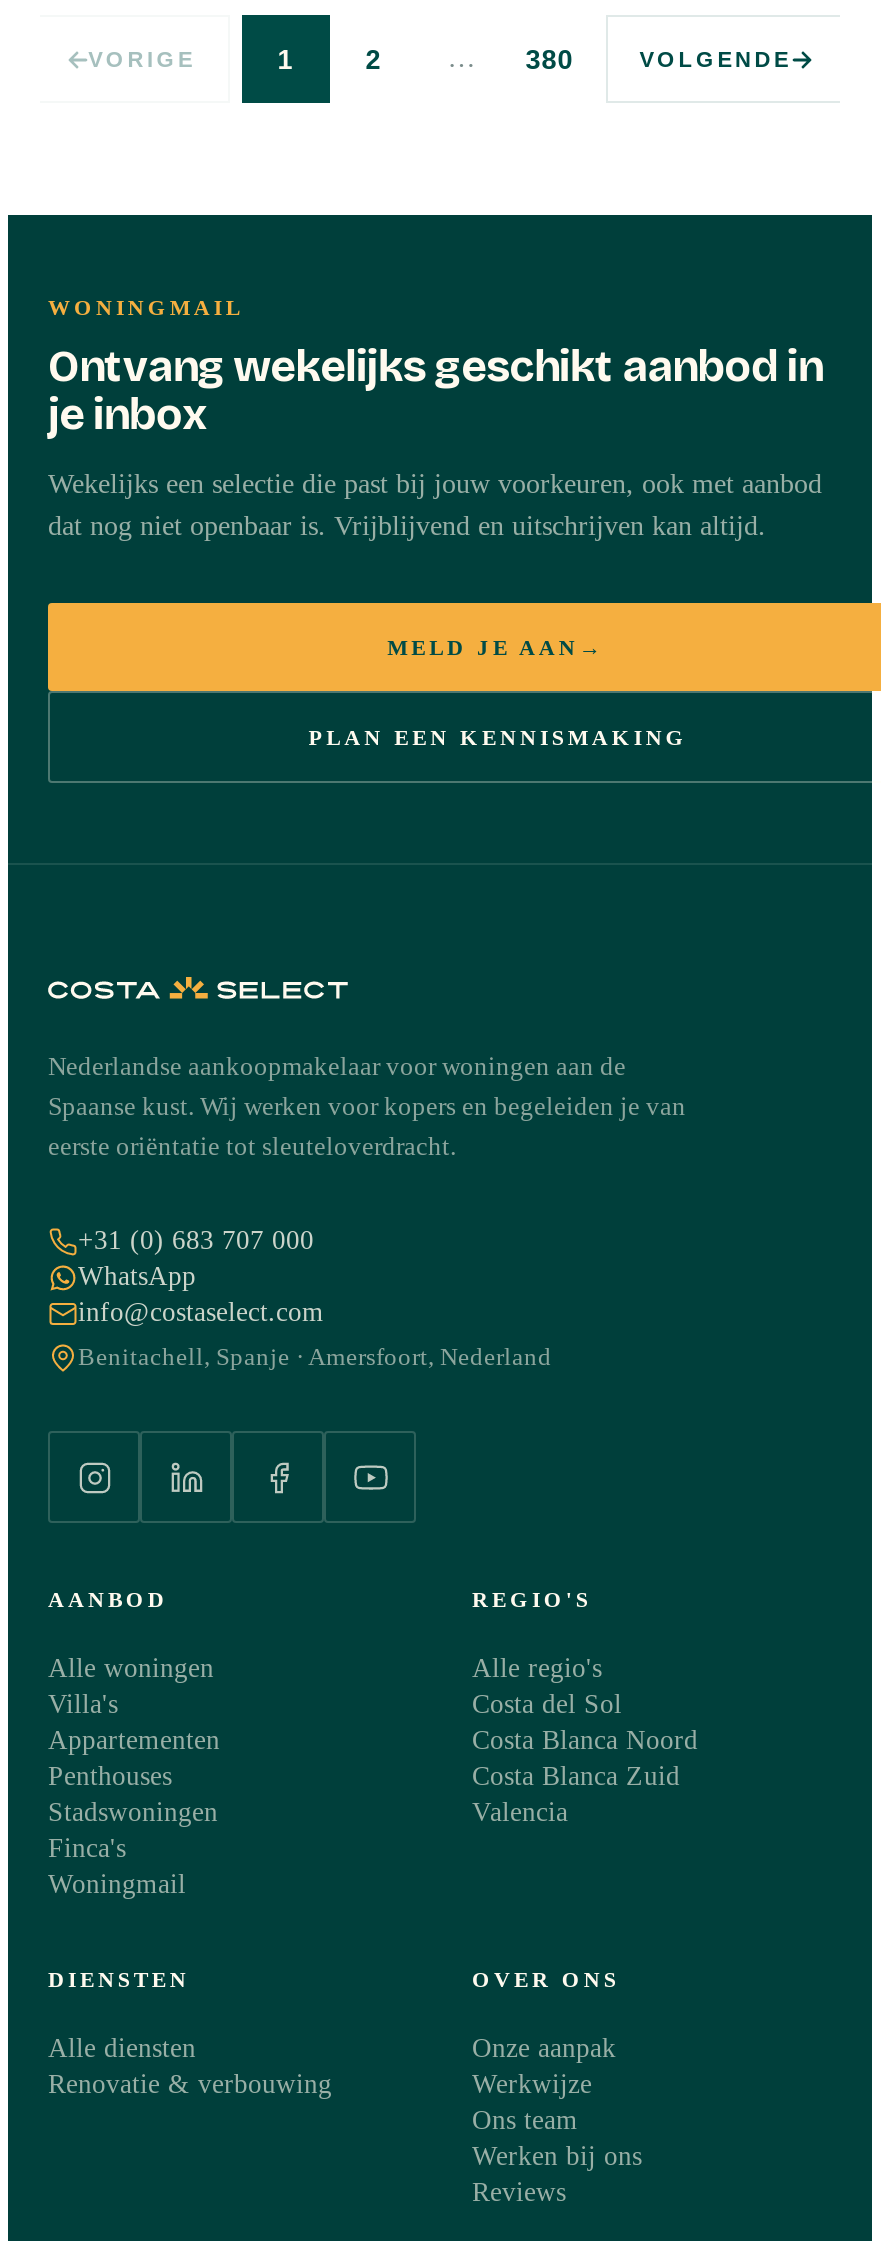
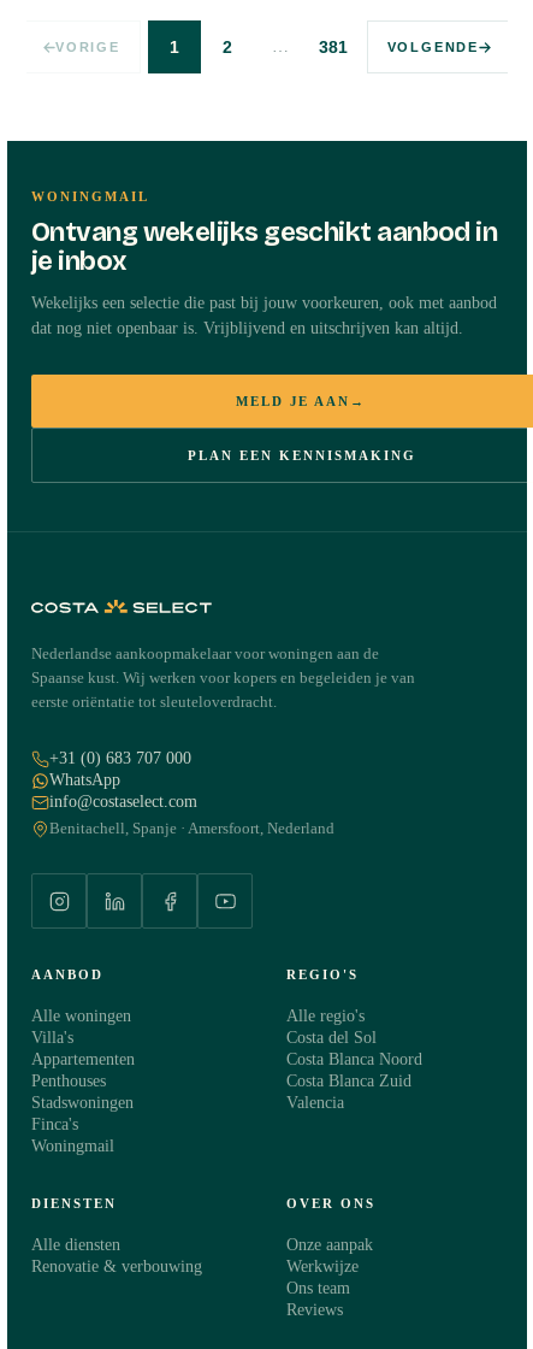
- 380
+ 381

- Werken bij ons
